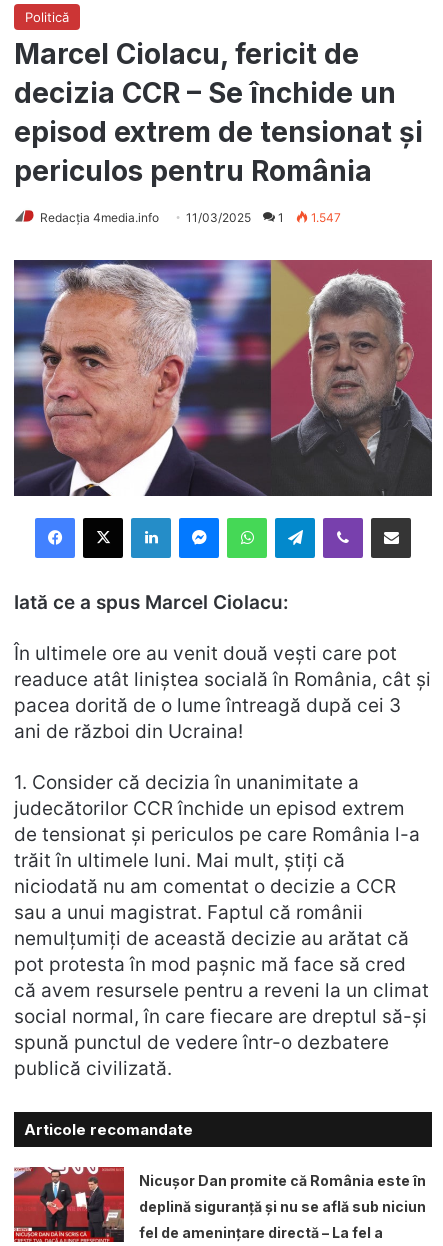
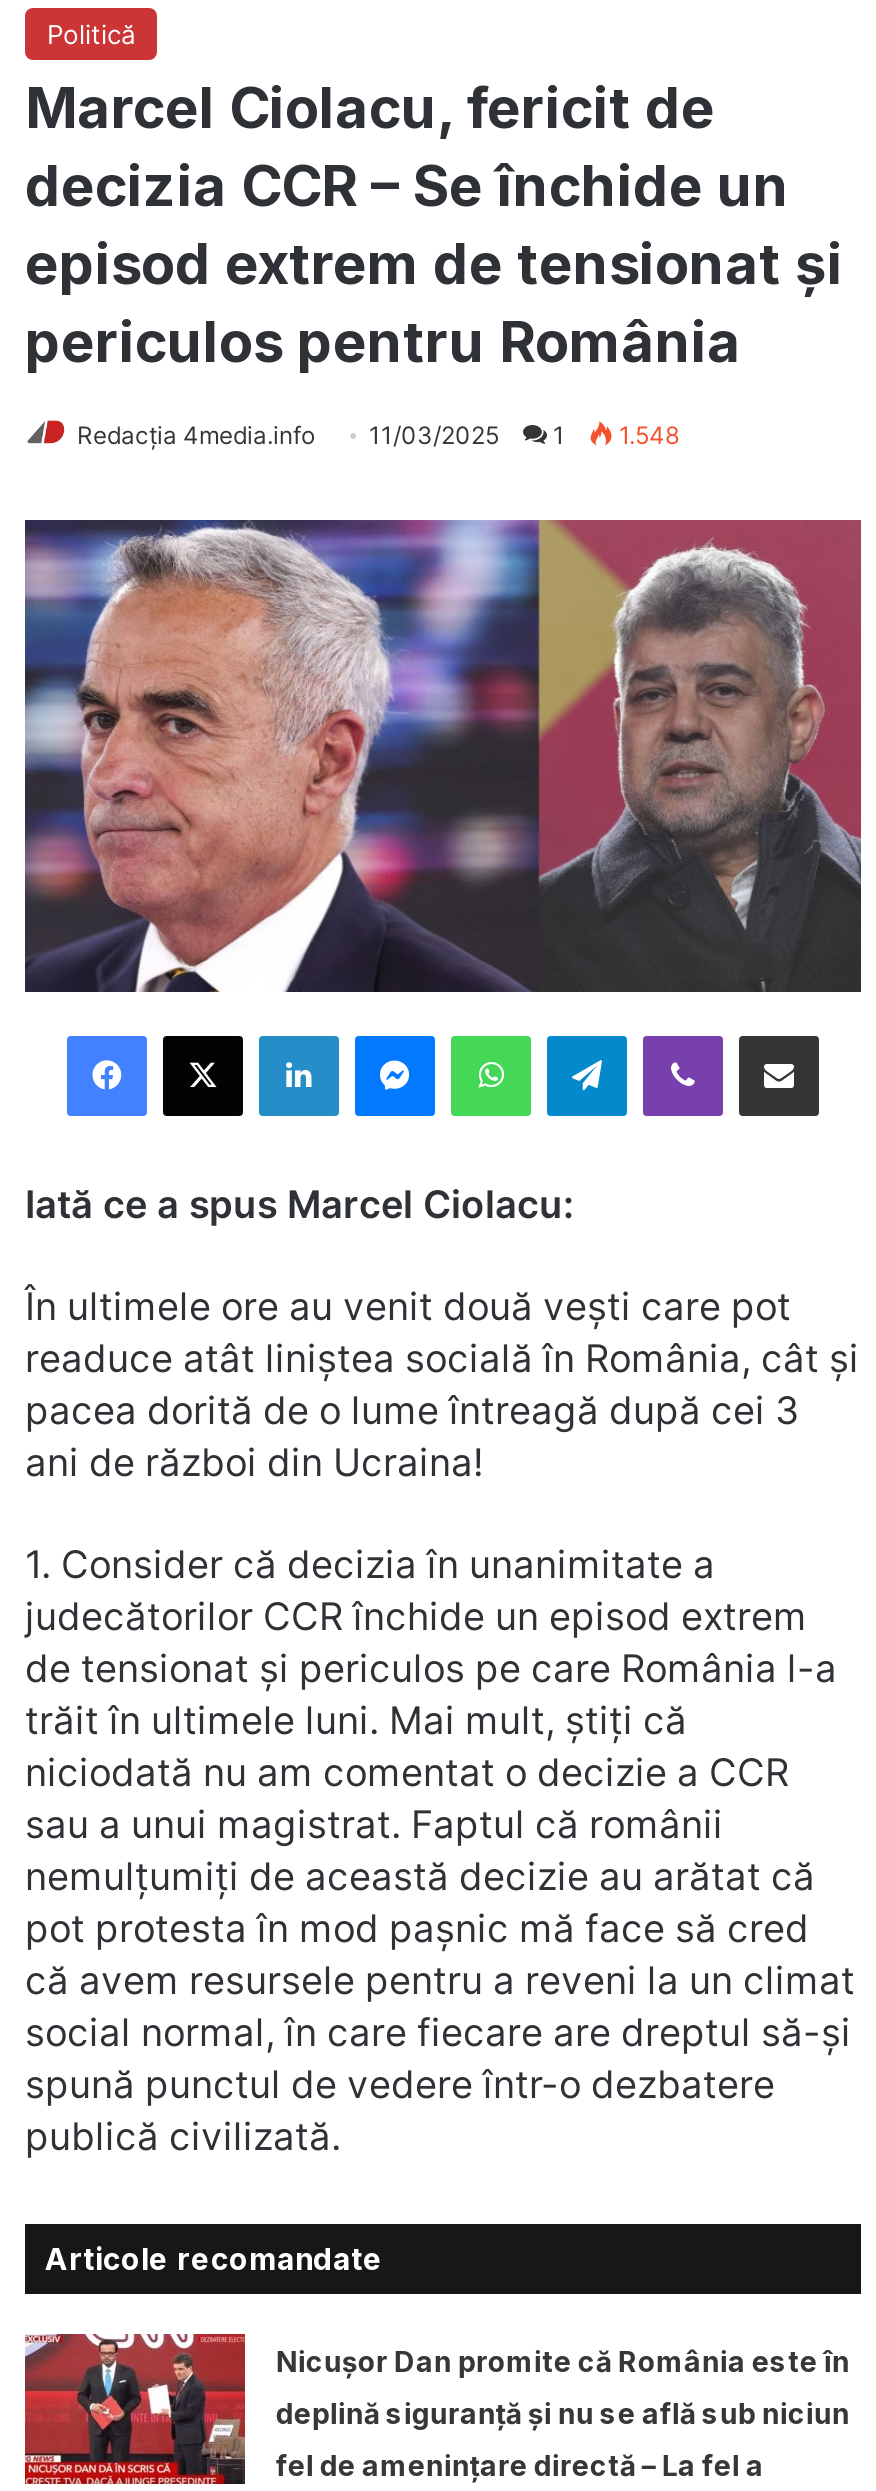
- Redacția 4media.info 11/03/2025 1 1.547
+ Redacția 4media.info 11/03/2025 1 1.548
